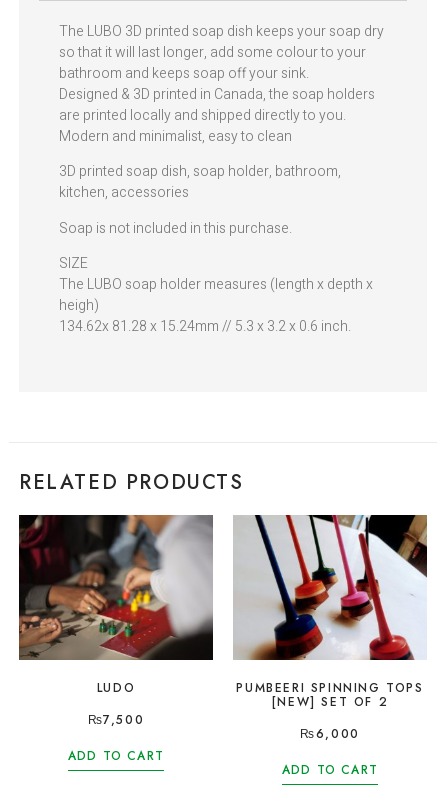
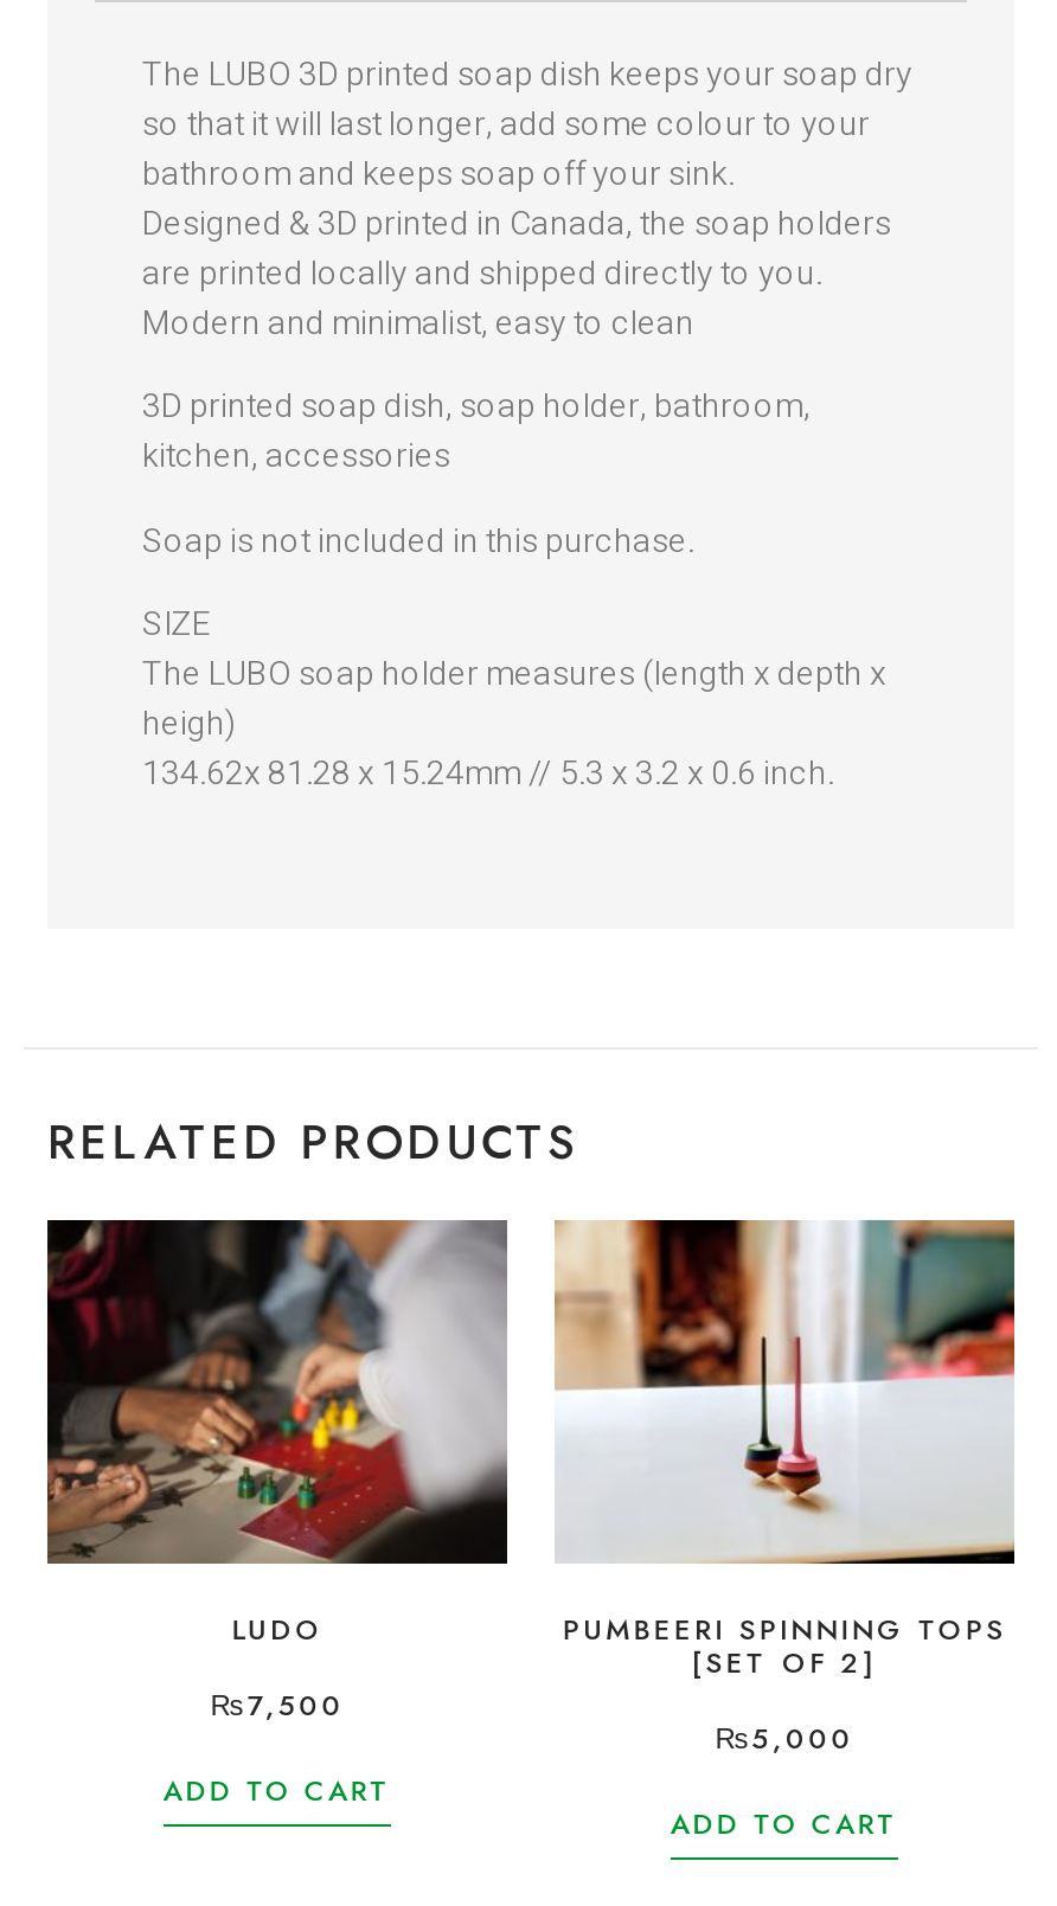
- [image]
- [NEW] SET OF 2
+ [image]
+ [SET OF 2]

- ₨6,000
+ ₨5,000
